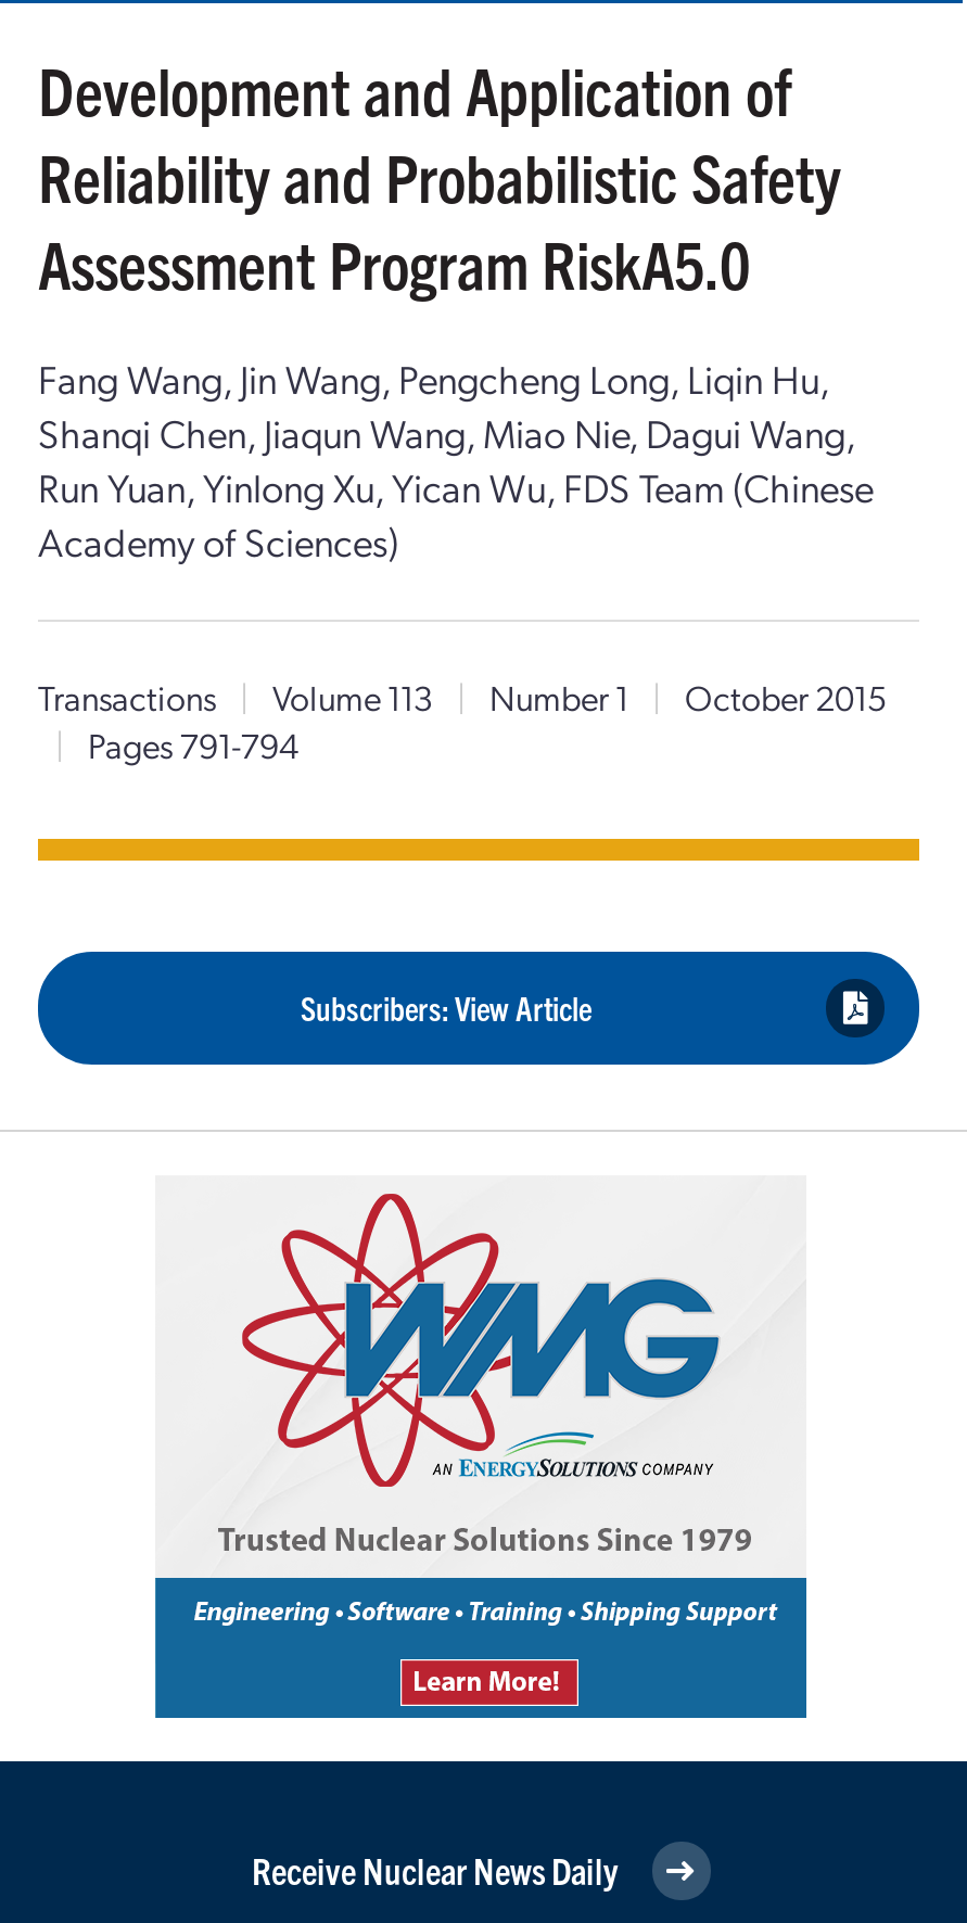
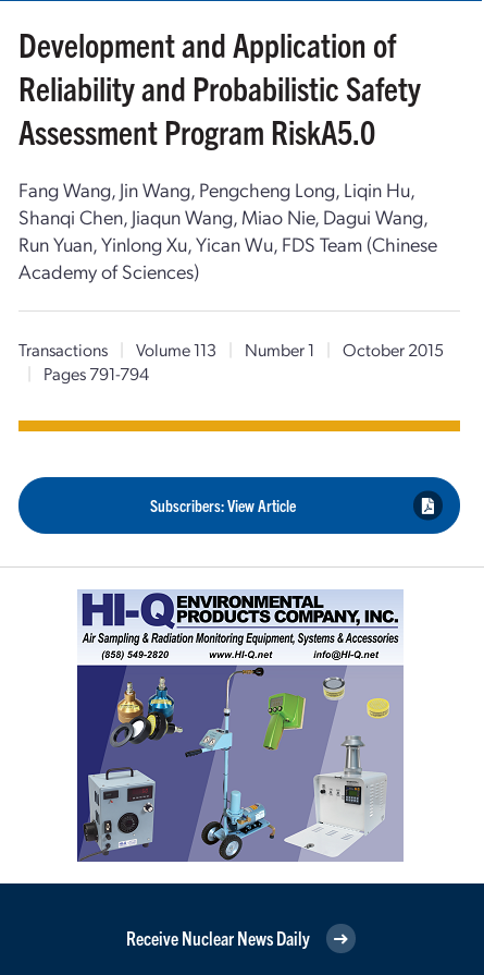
- [image]
+ [image]
